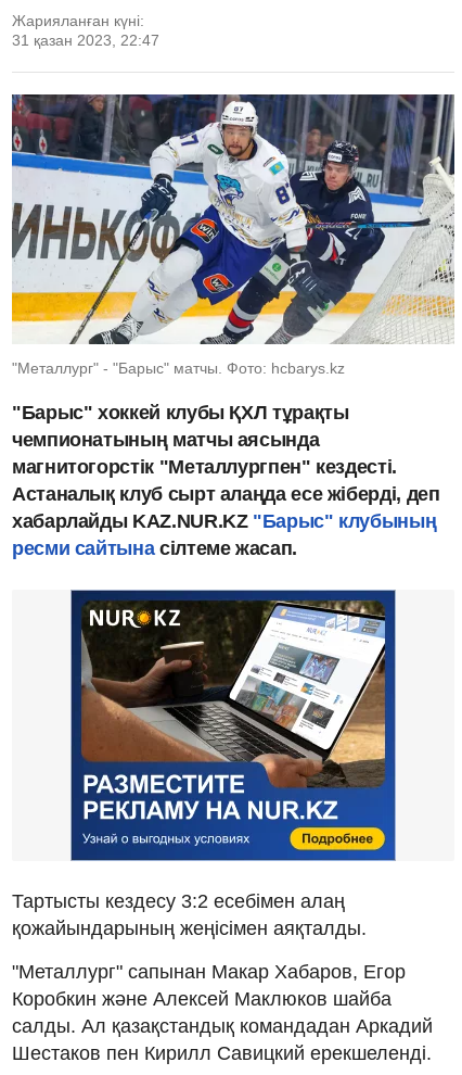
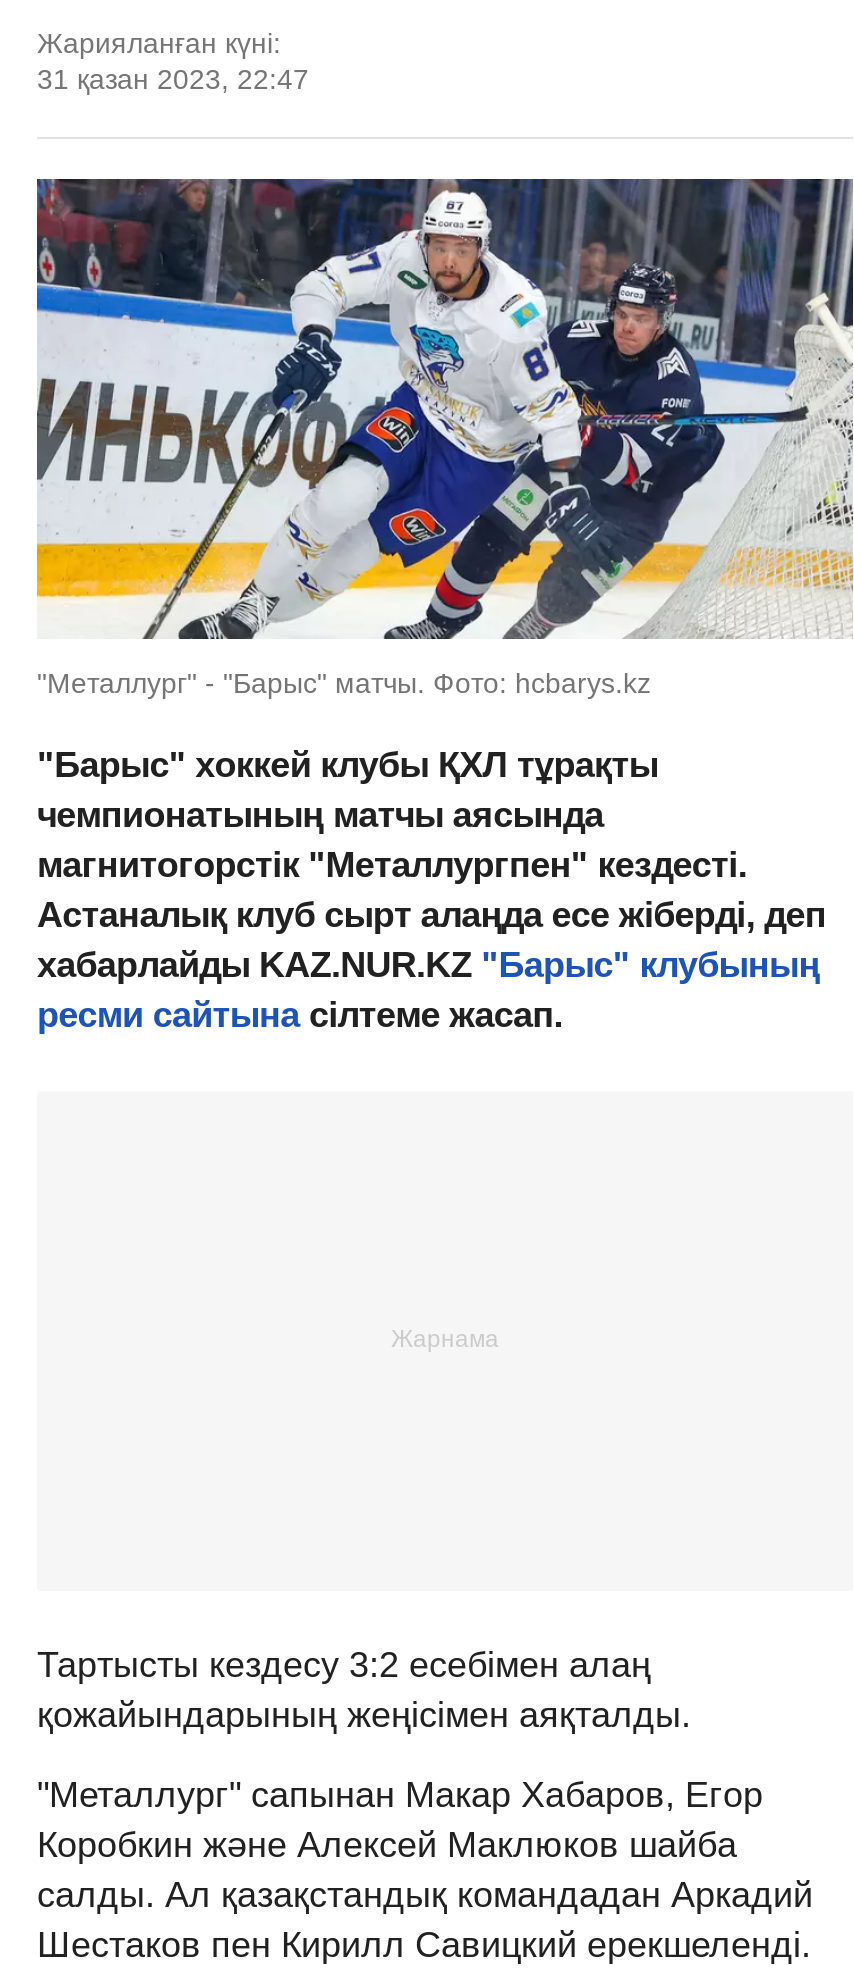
- [image]
